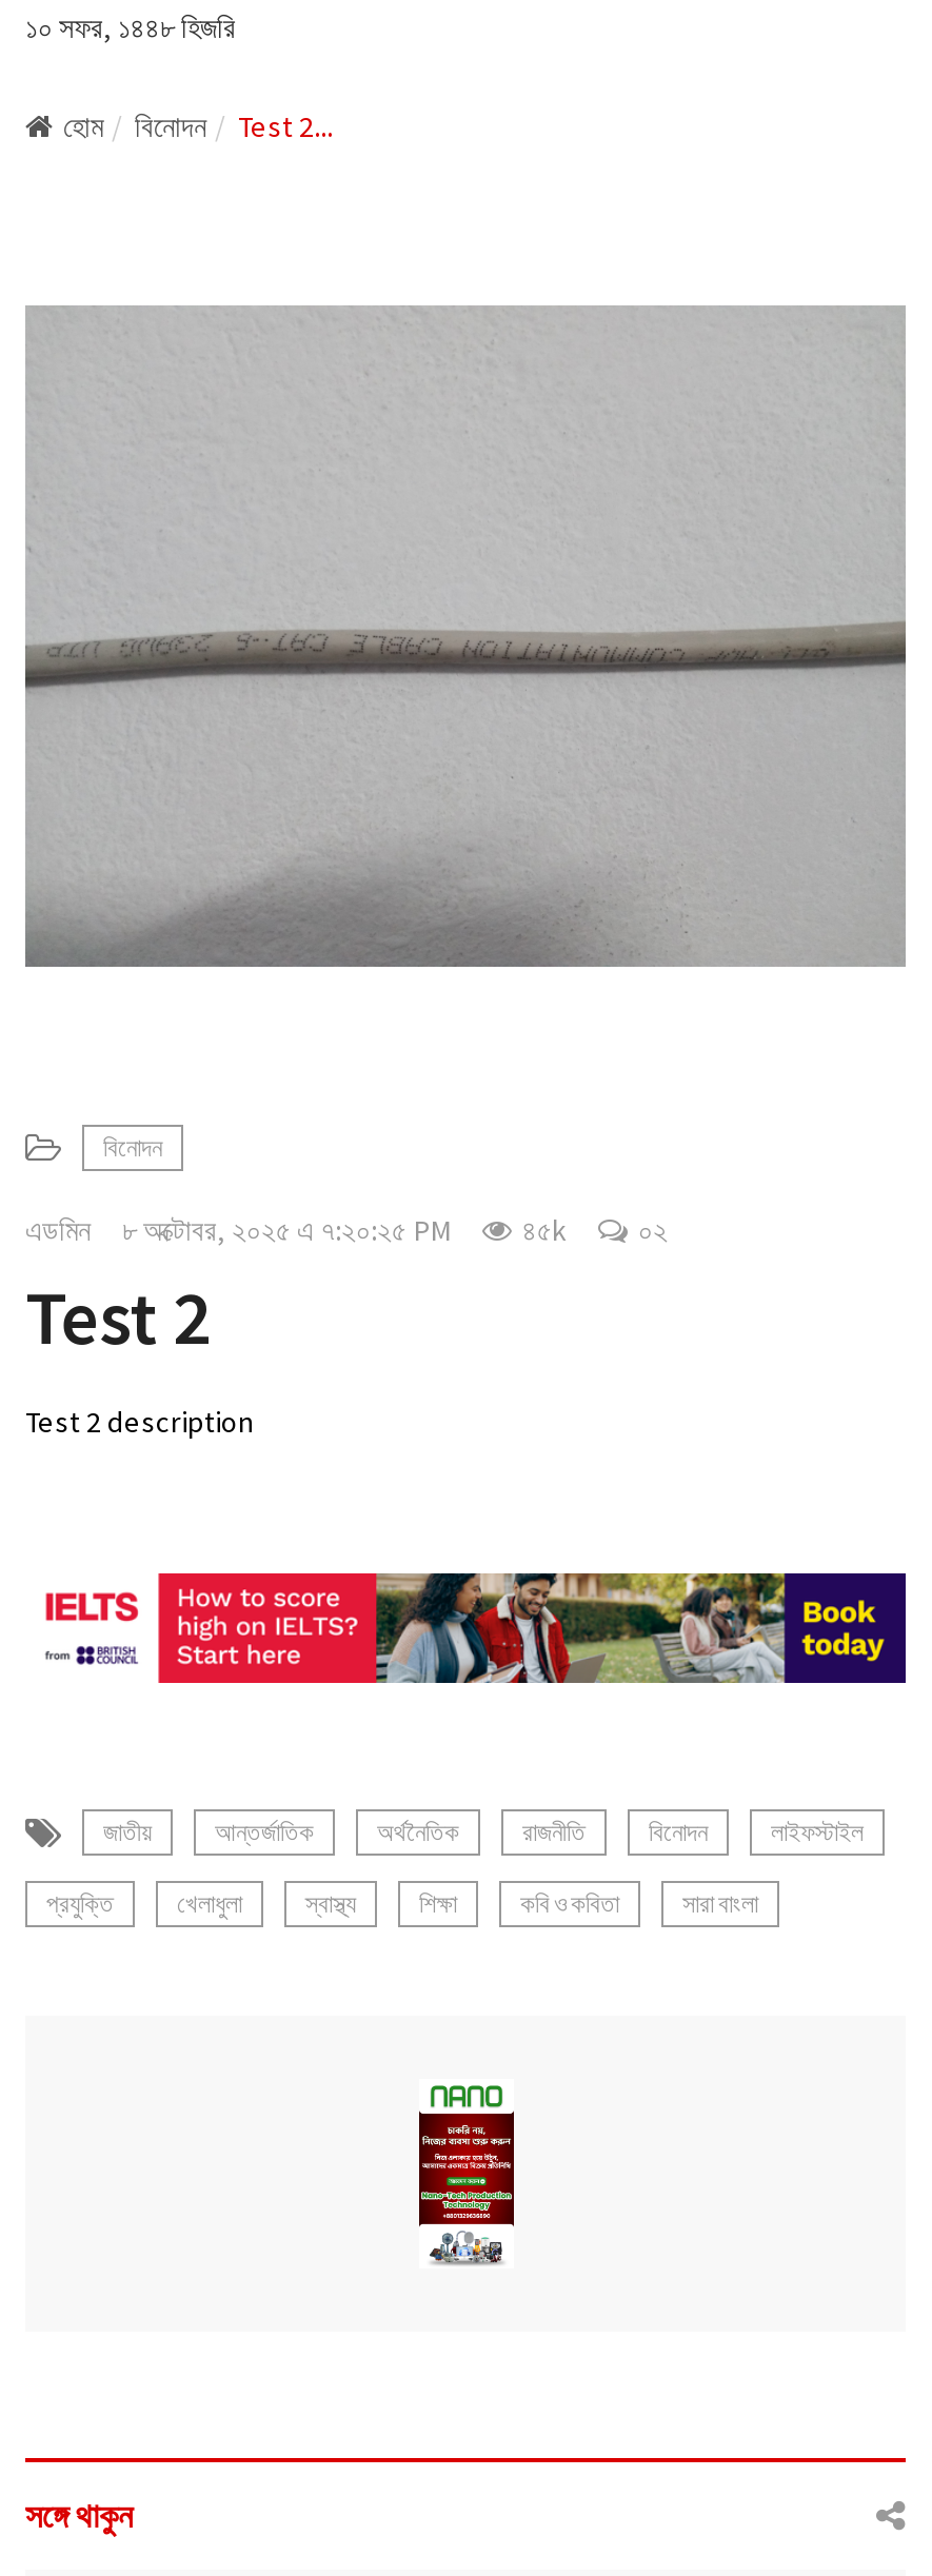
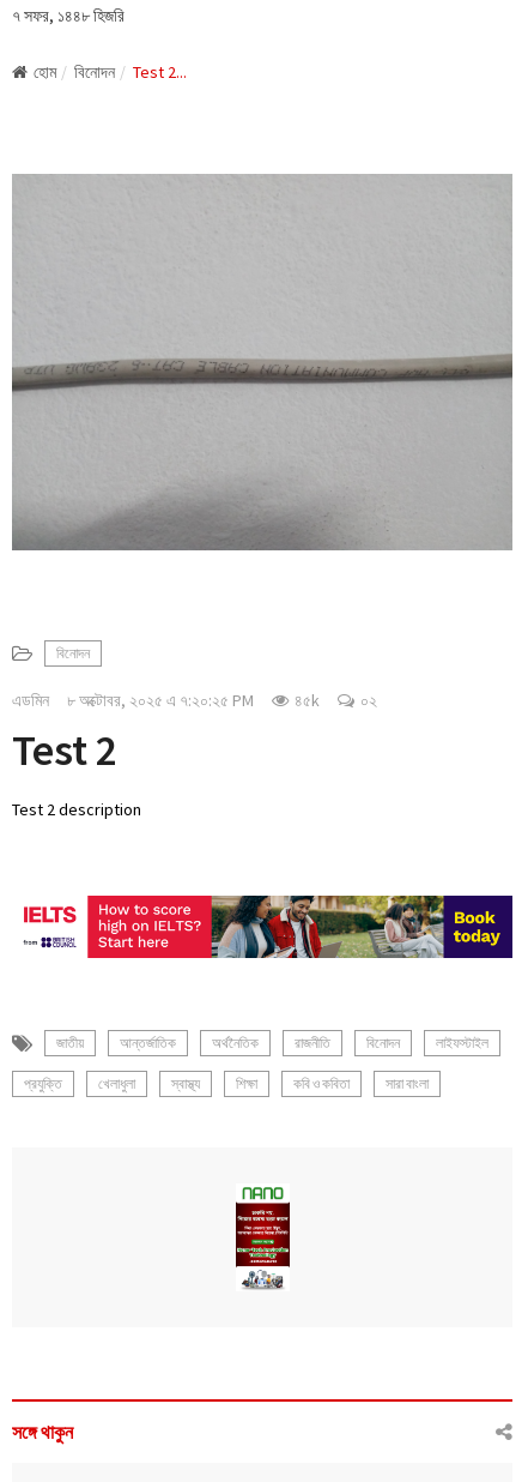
- ১০ সফর, ১৪৪৮ হিজরি
+ ৭ সফর, ১৪৪৮ হিজরি
